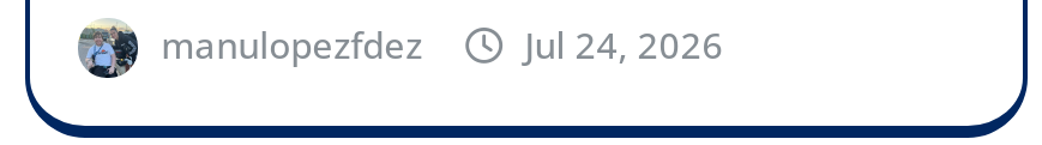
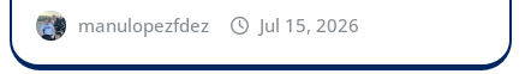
- Jul 24, 2026
+ Jul 15, 2026
